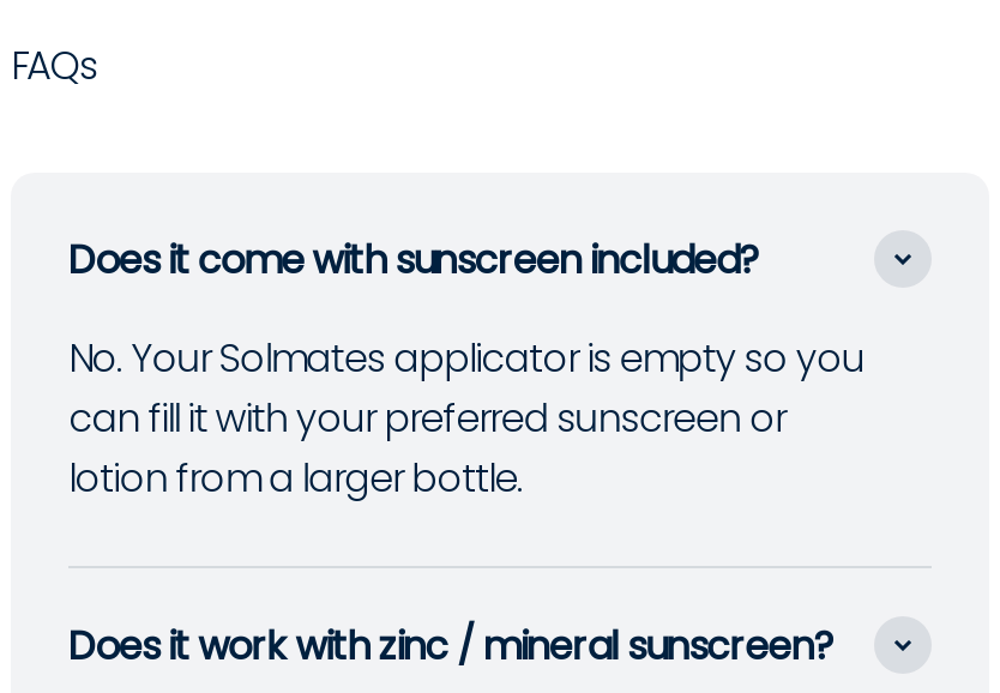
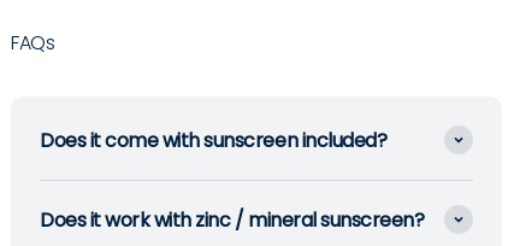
- No. Your Solmates applicator is empty so you
- can fill it with your preferred sunscreen or
- lotion from a larger bottle.
